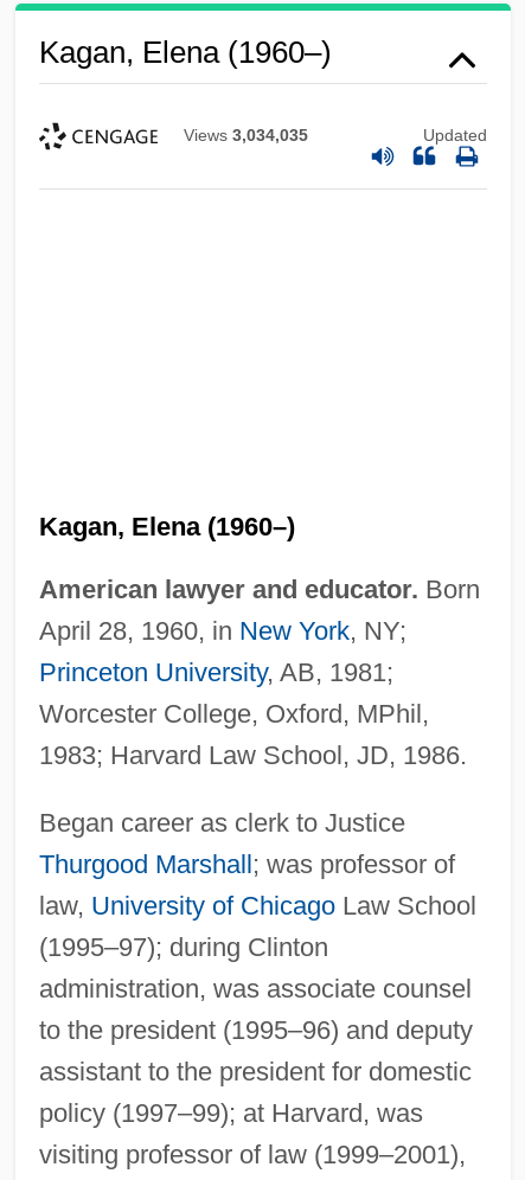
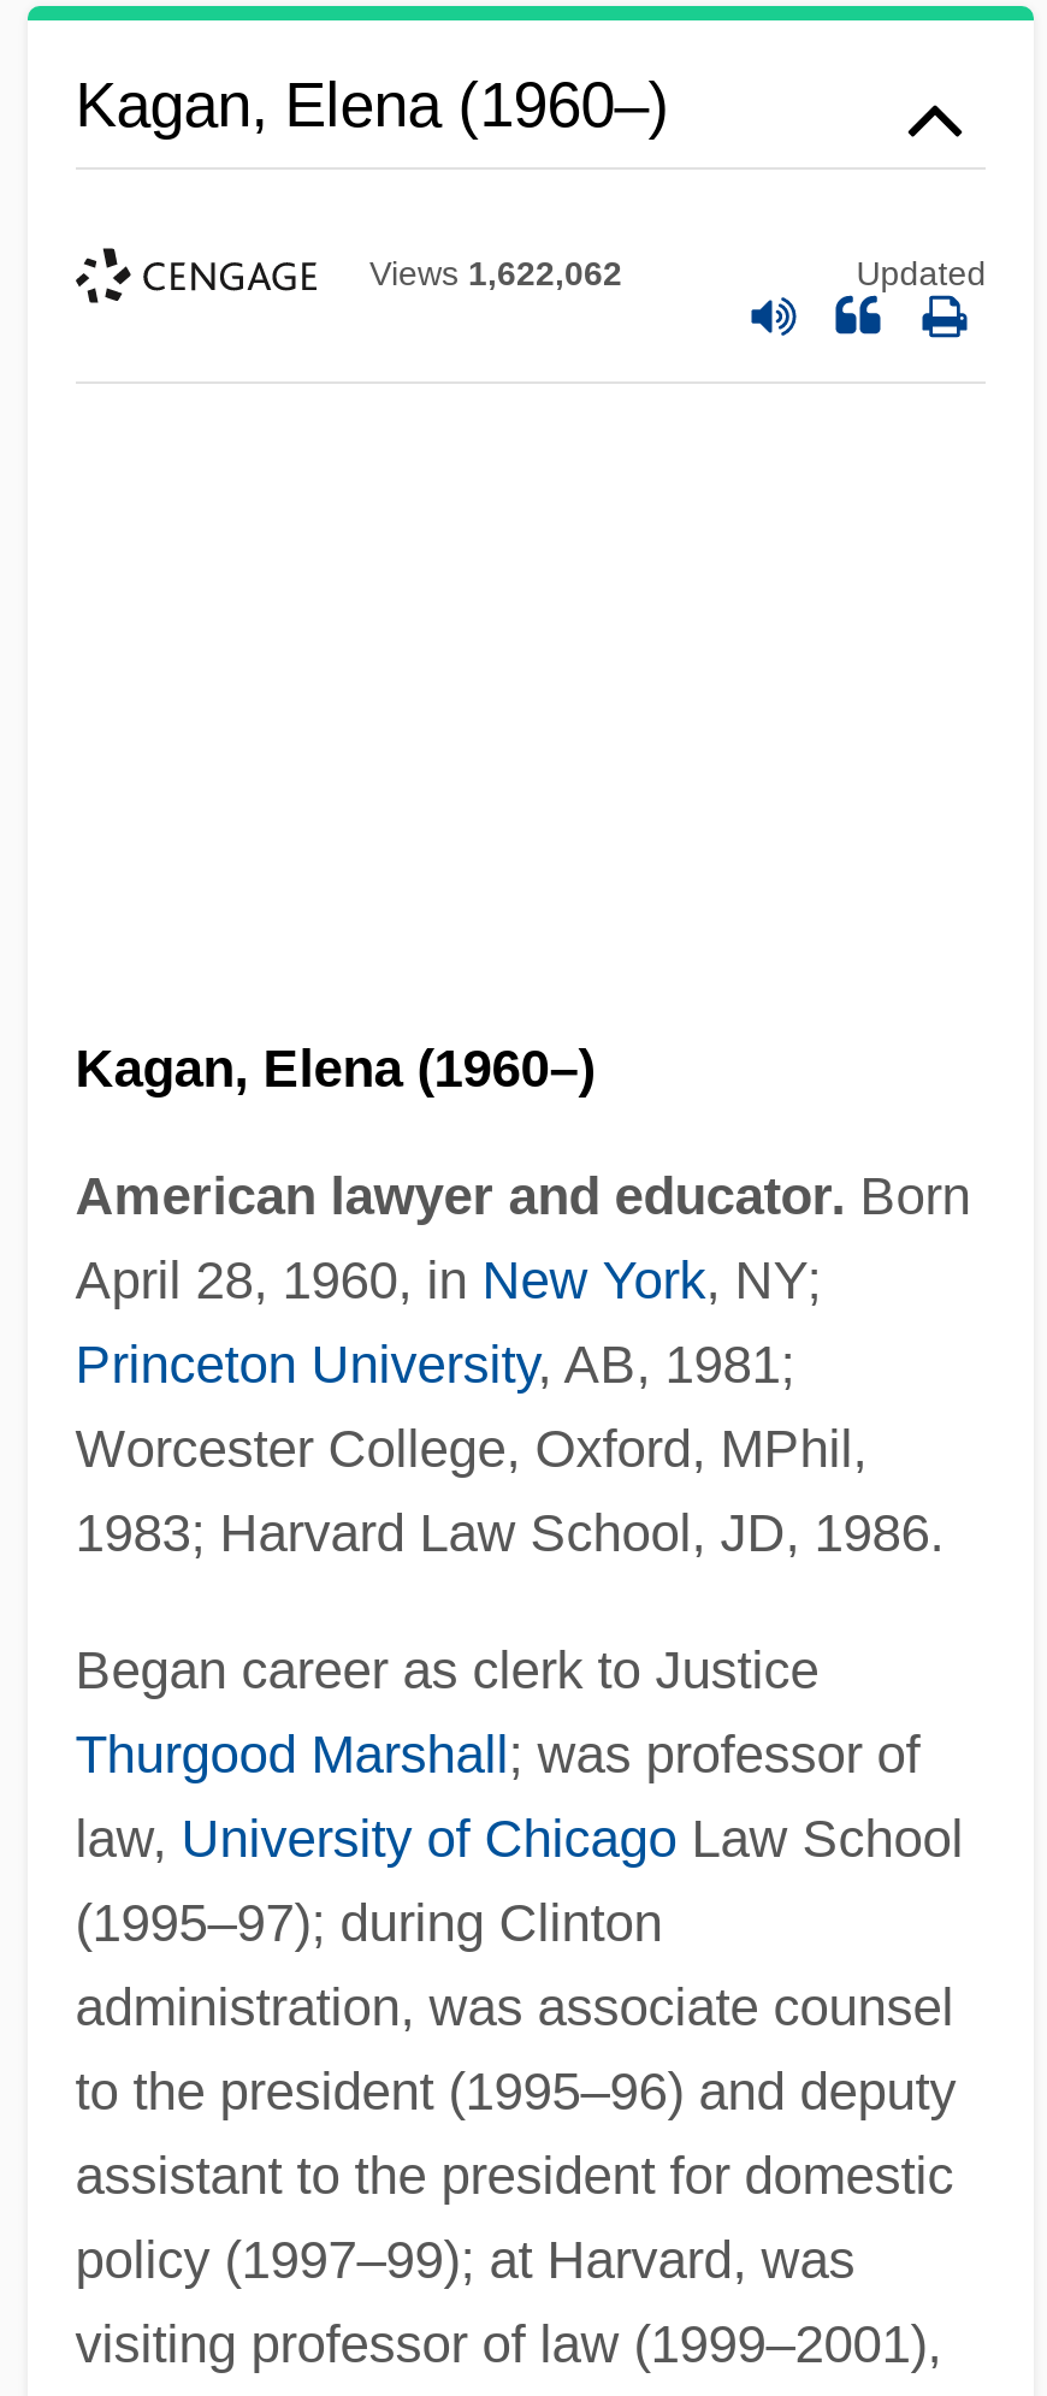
- Views 3,034,035
+ Views 1,622,062
